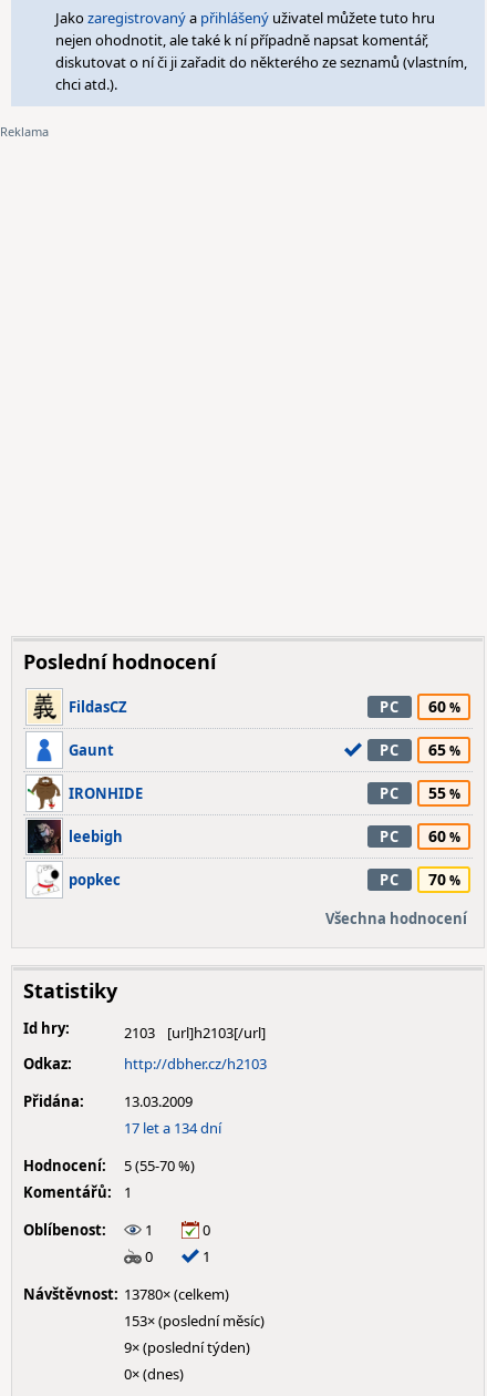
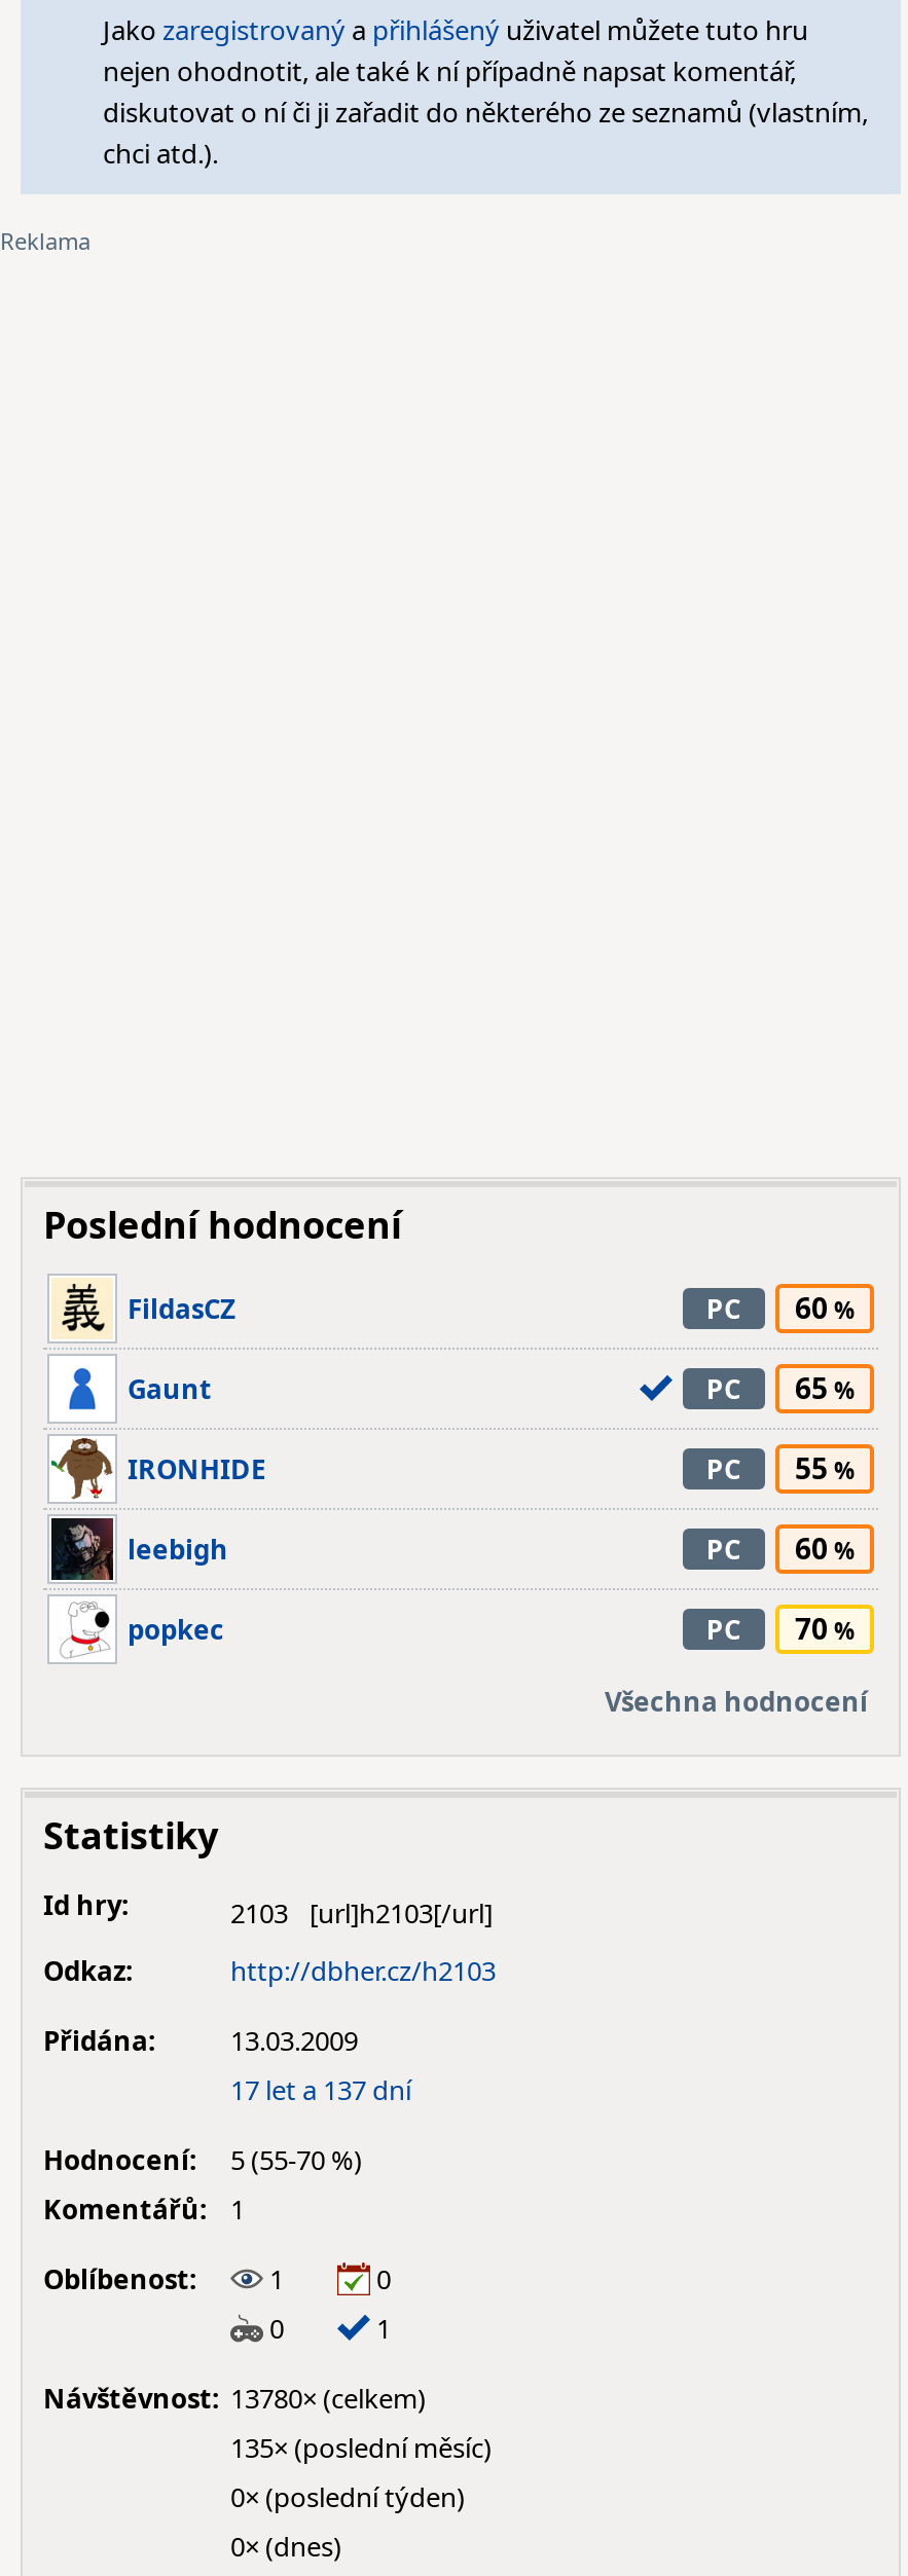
- 17 let a 134 dní
+ 17 let a 137 dní

- 153× (poslední měsíc)
+ 135× (poslední měsíc)

- 9× (poslední týden)
+ 0× (poslední týden)
